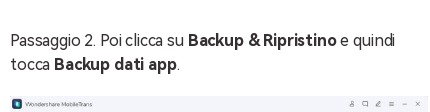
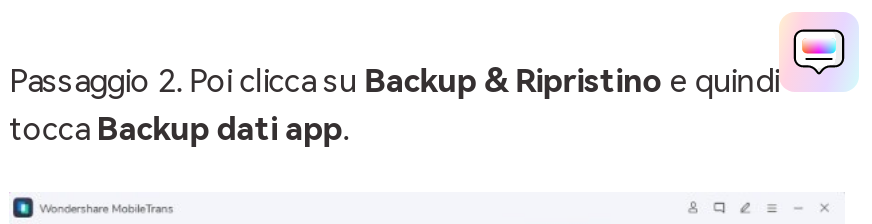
+ [image]
